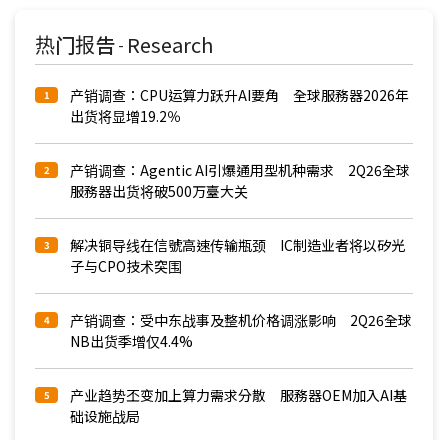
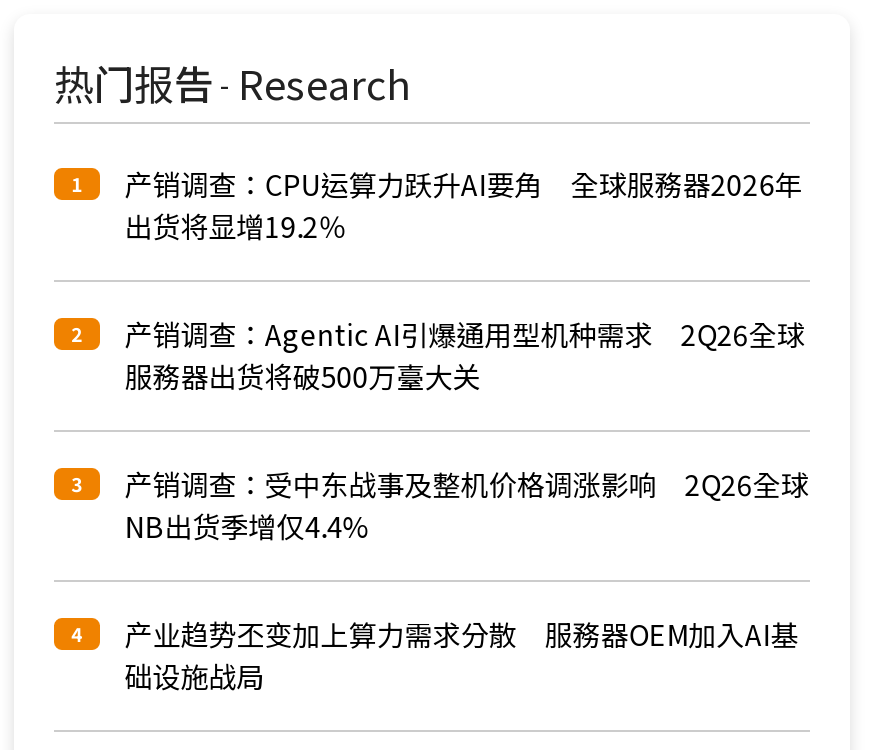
- 解决铜导线在信號高速传输瓶颈 IC制造业者将以矽光
- 子与CPO技术突围
- 4

- 5 产业趋势丕变加上算力需求分散 服務器OEM加入AI基
+ 4 产业趋势丕变加上算力需求分散 服務器OEM加入AI基
